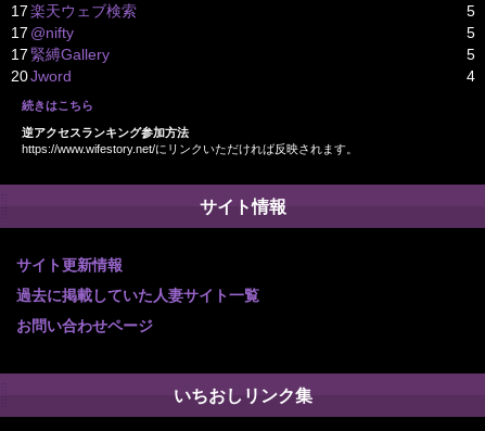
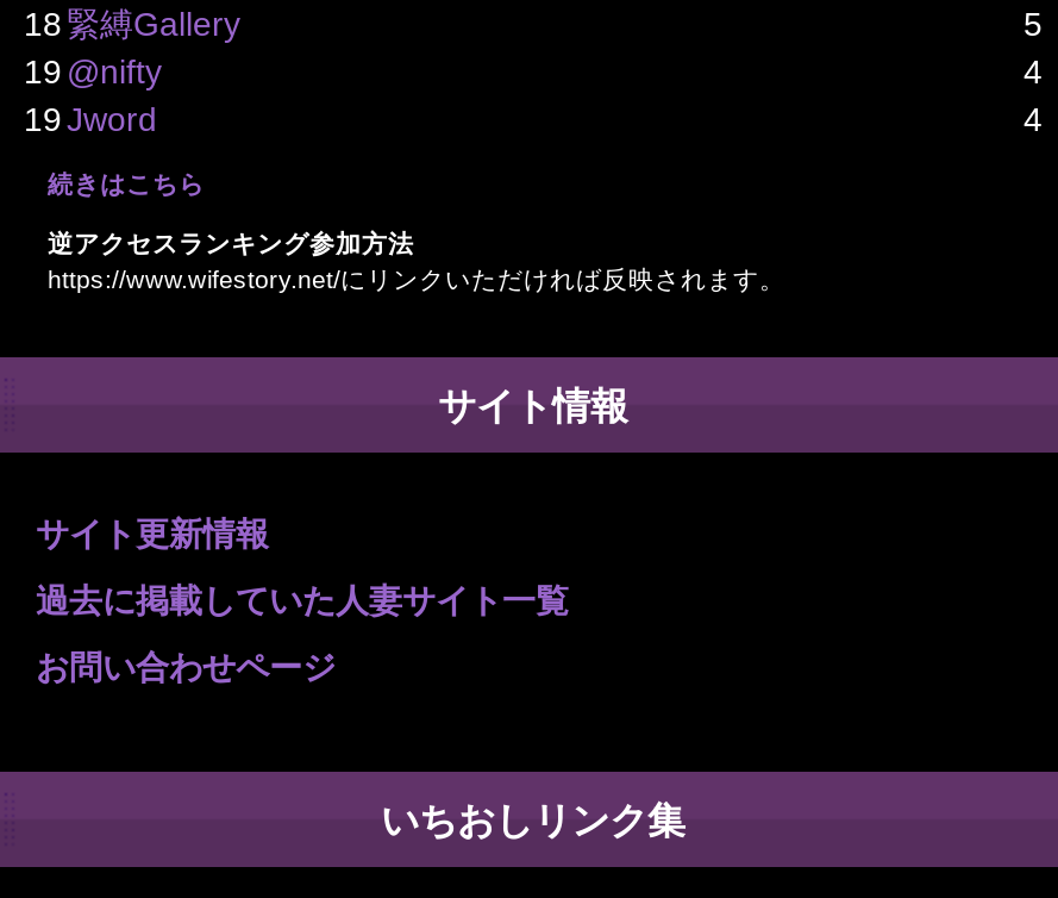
- 17 楽天ウェブ検索
+ 18 緊縛Gallery

- 17 @nifty
- 5
- 17 緊縛Gallery
- 5
- 20 Jword
+ 19 @nifty
+ 4
+ 19 Jword
